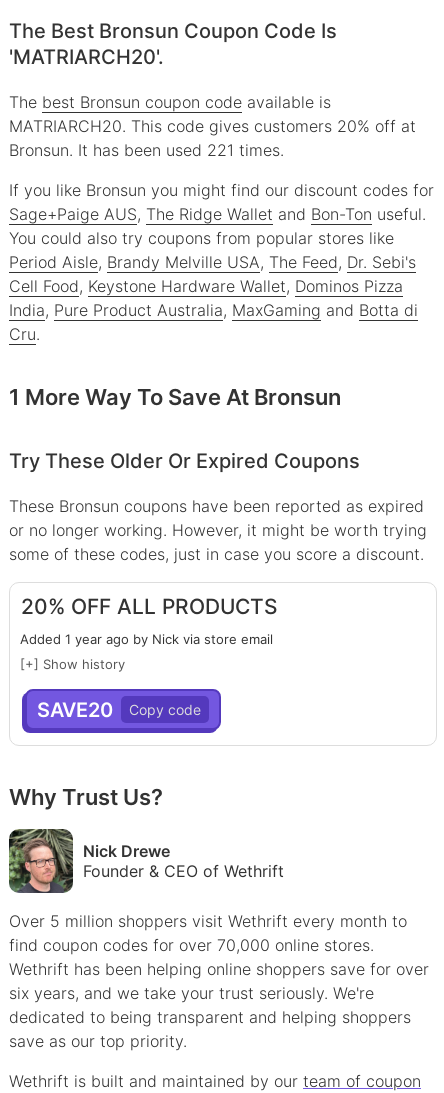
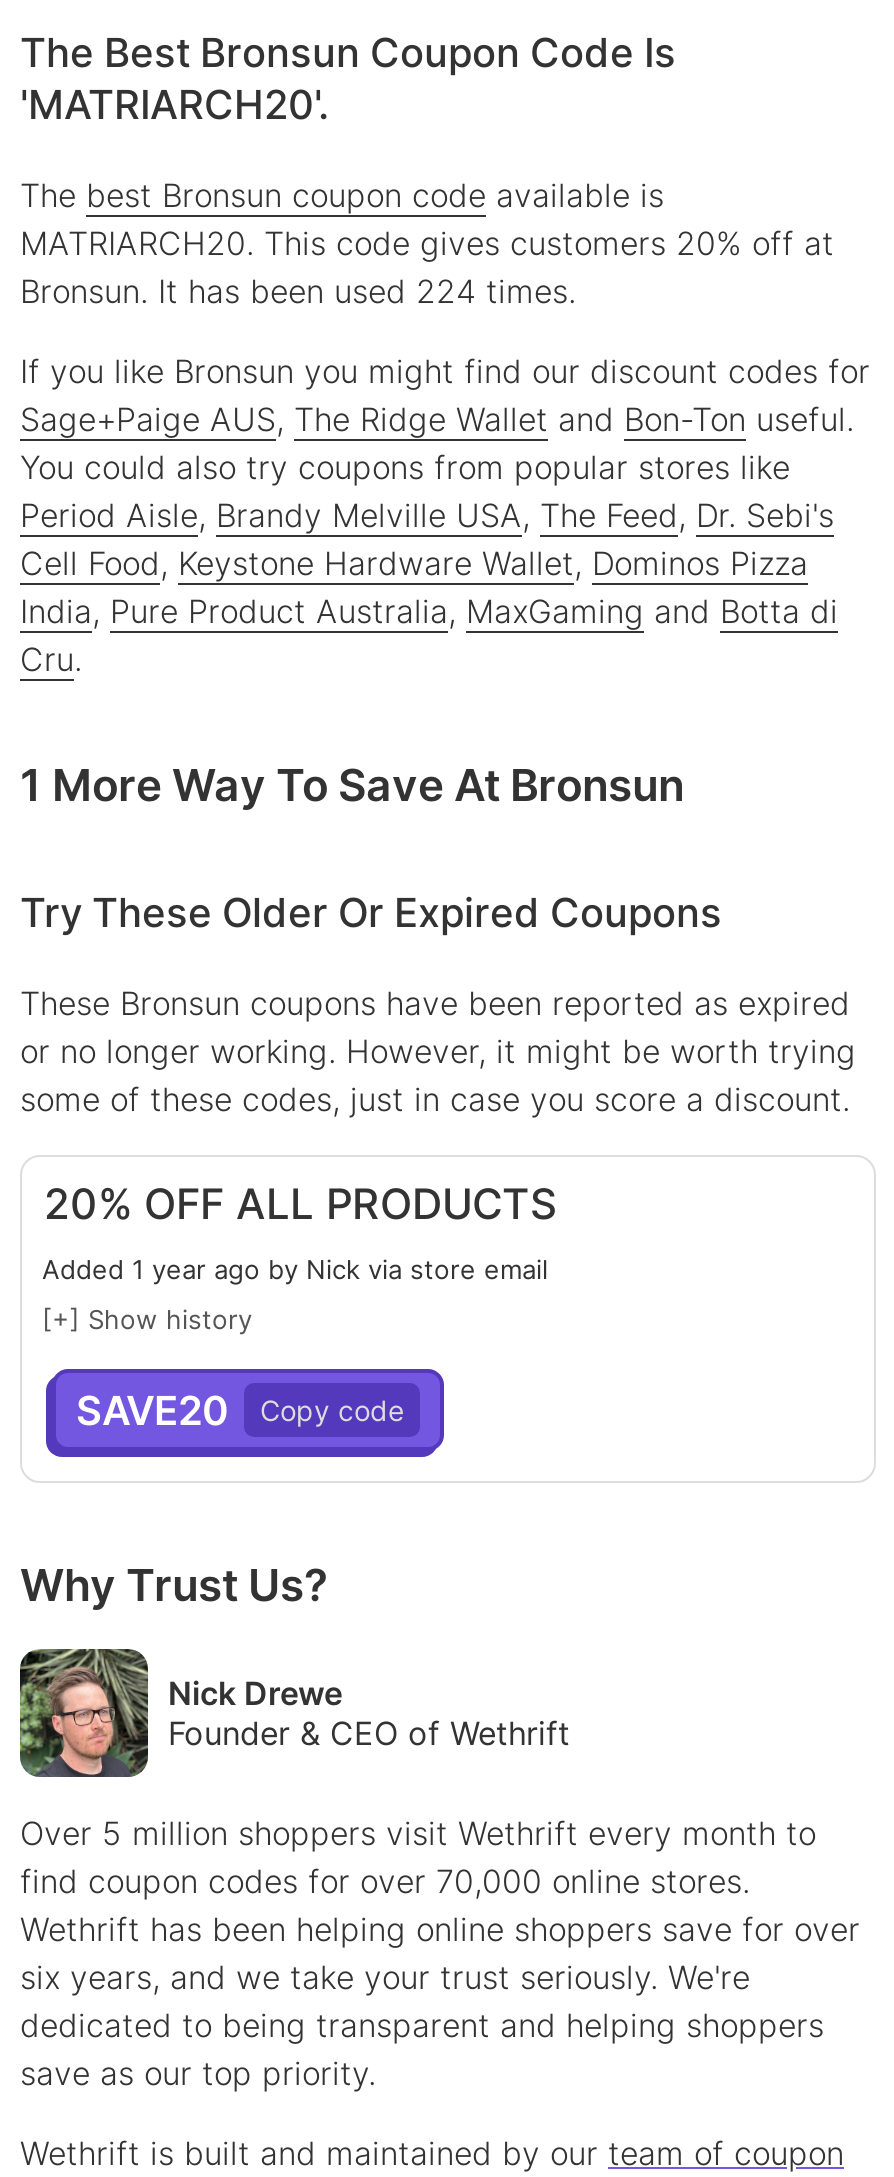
- Bronsun. It has been used 221 times.
+ Bronsun. It has been used 224 times.
